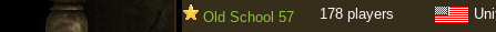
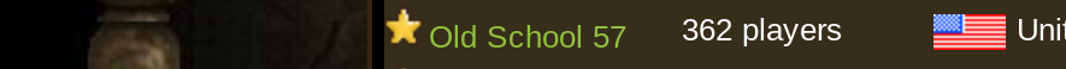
- Old School 57 178 players
+ Old School 57 362 players
